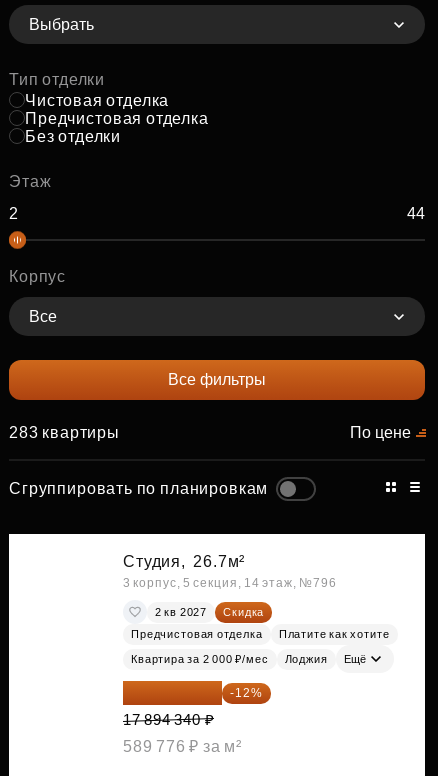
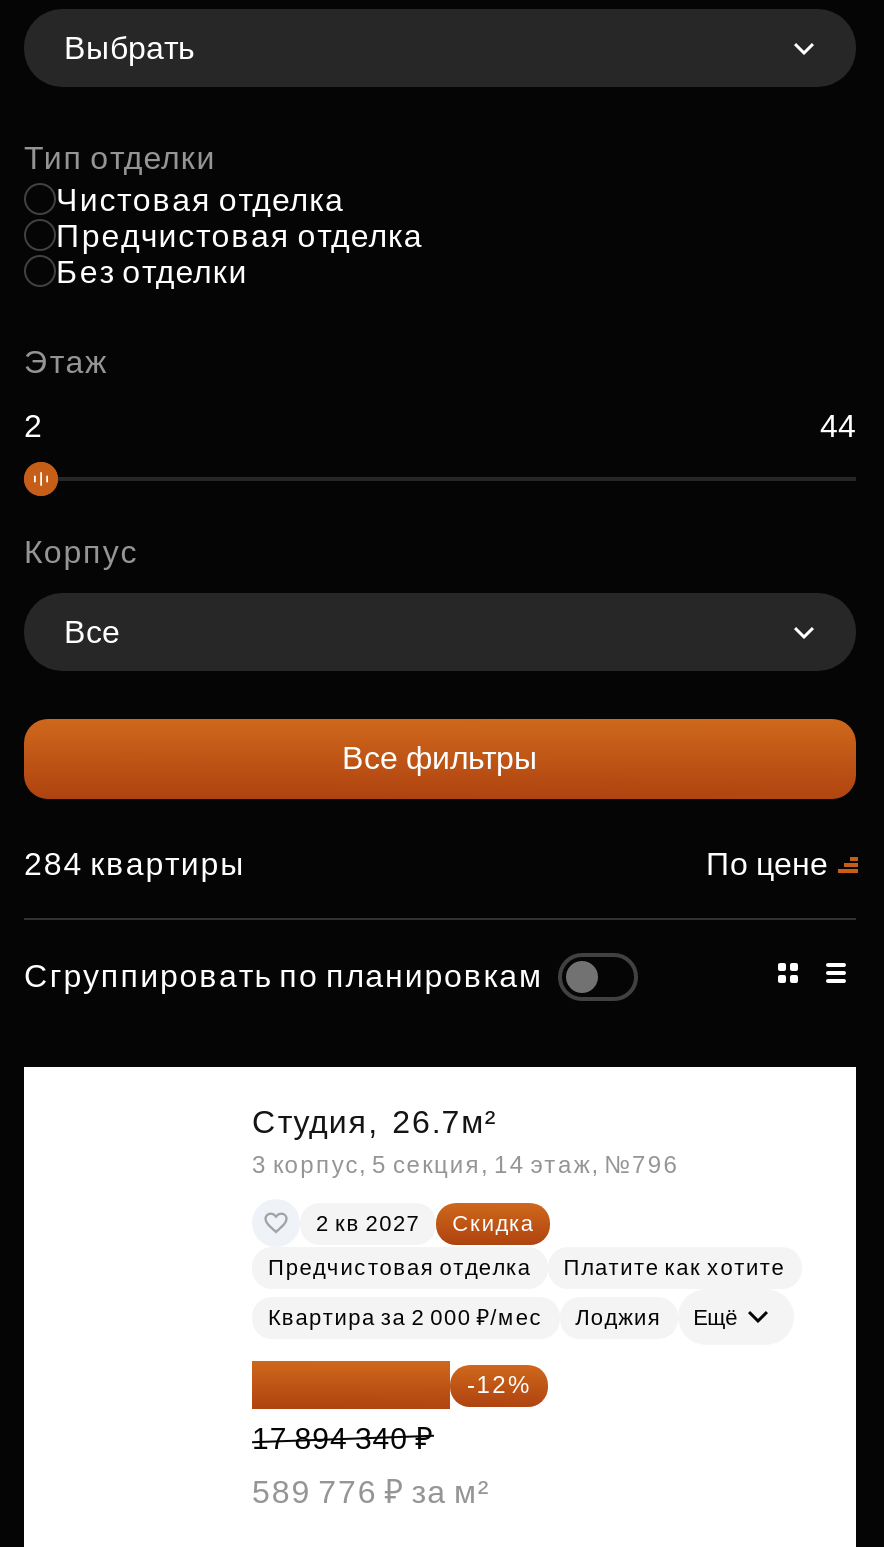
- 283 квартиры
+ 284 квартиры
